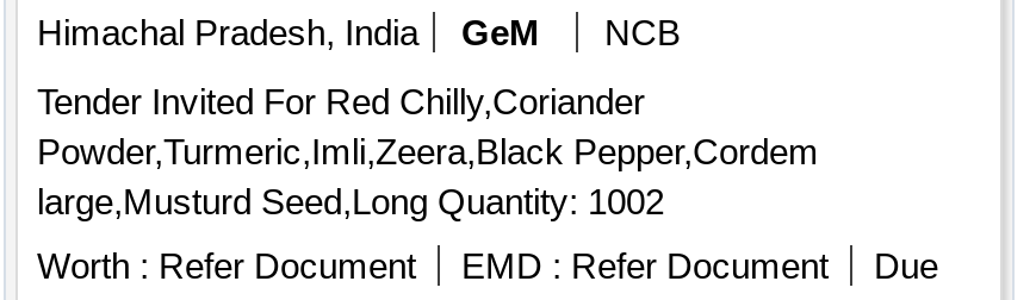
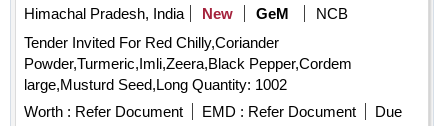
+ New
